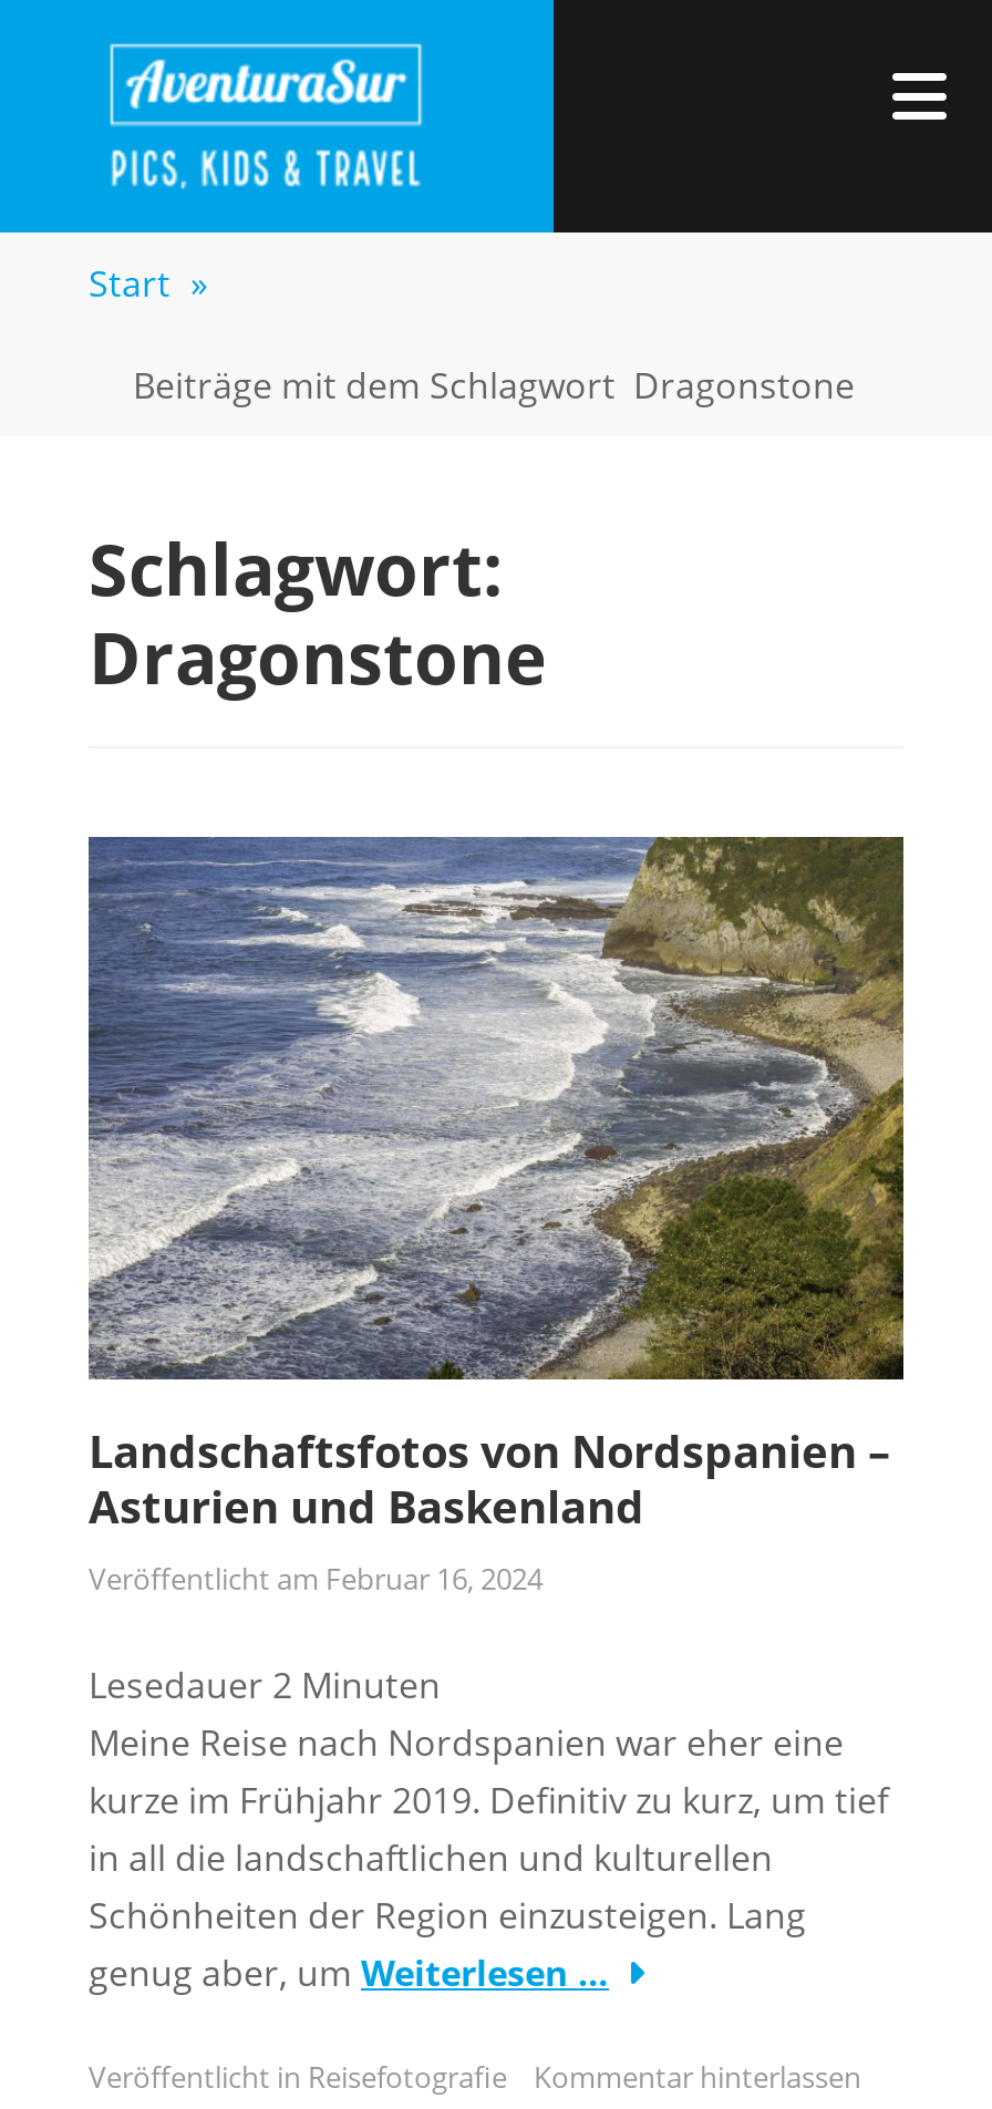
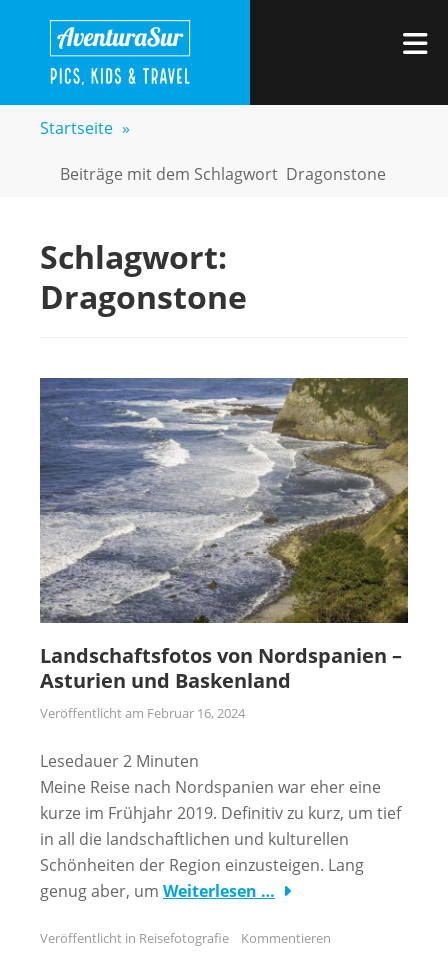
- Start »
+ Startseite »

- Kommentar hinterlassen
+ Kommentieren
